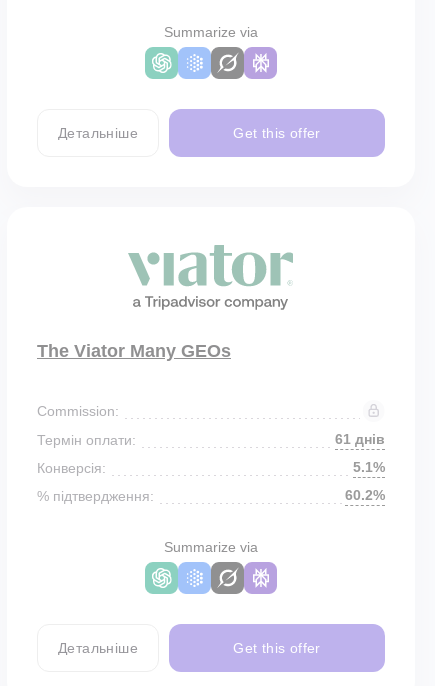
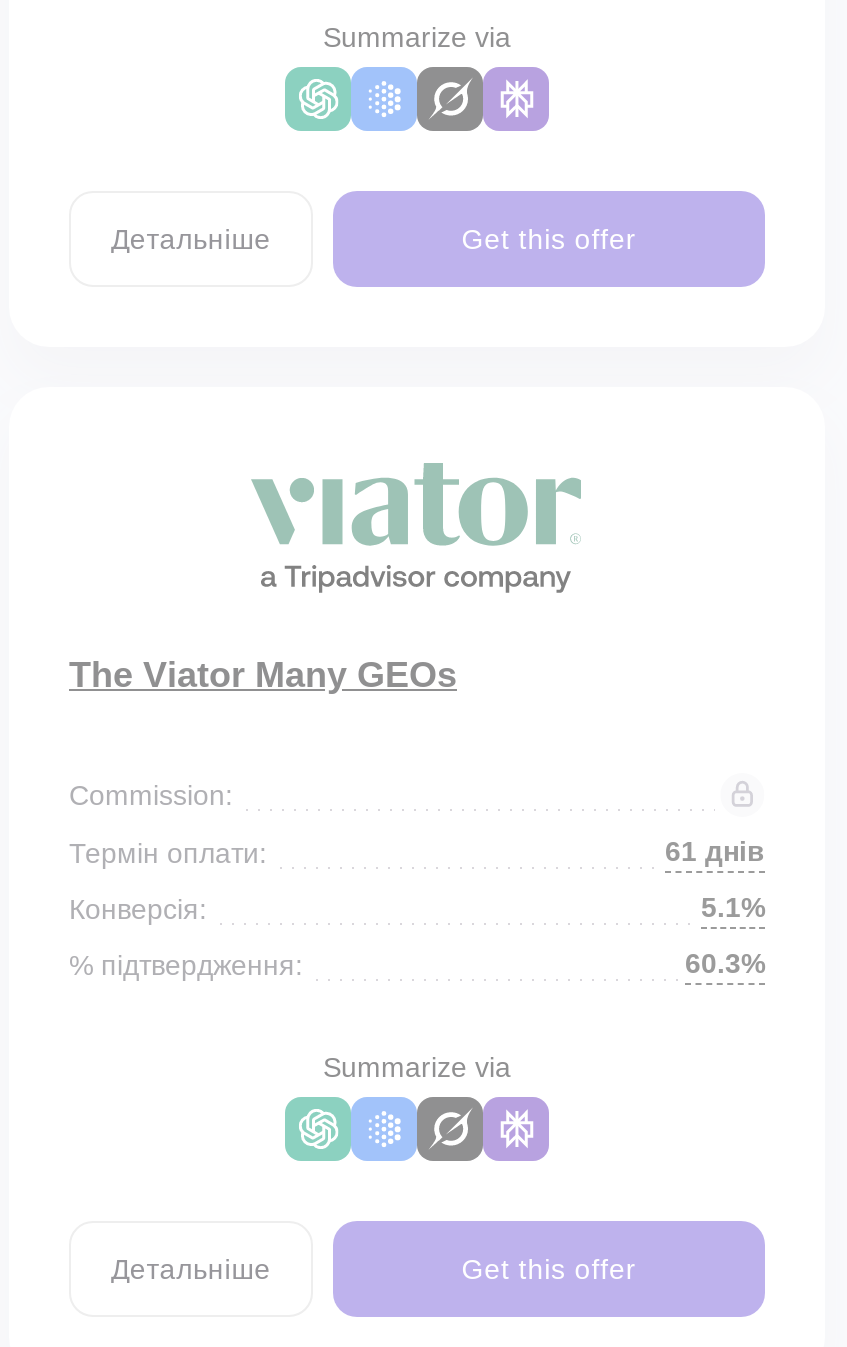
- 60.2%
+ 60.3%
